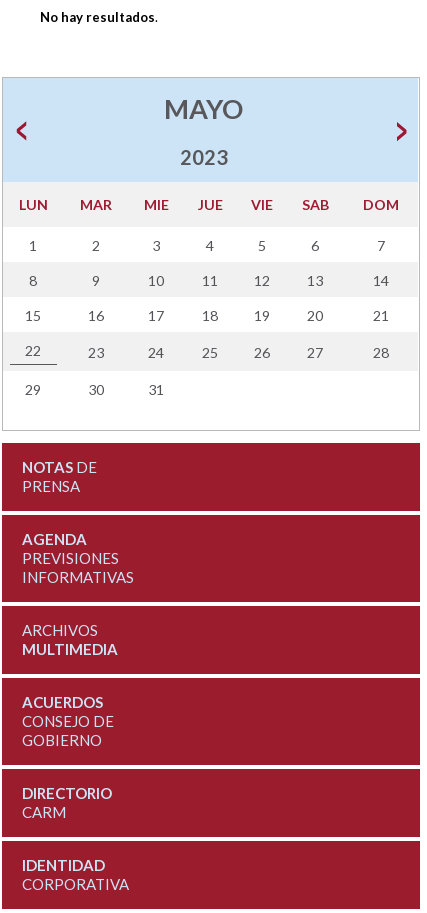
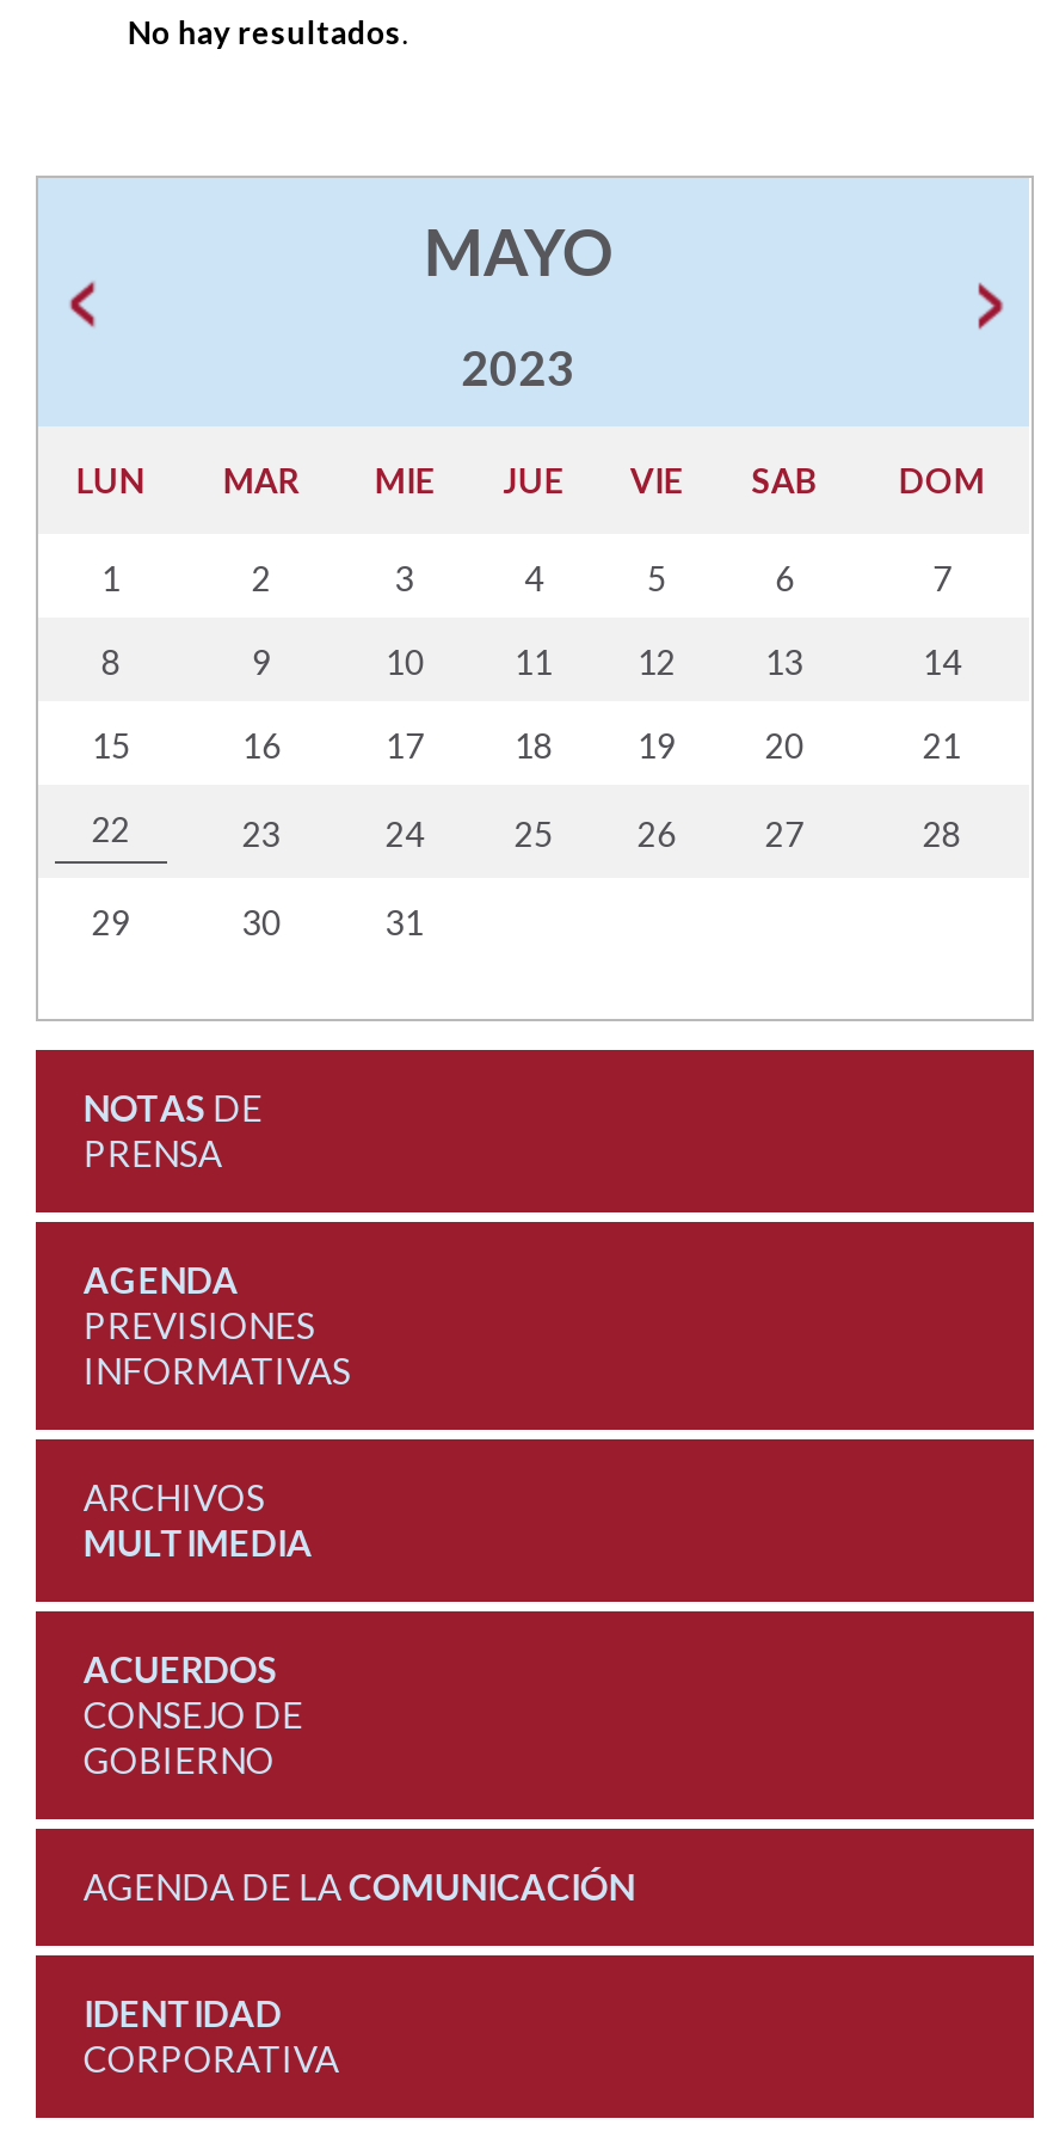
- DIRECTORIO
- CARM
+ AGENDA DE LA COMUNICACIÓN
